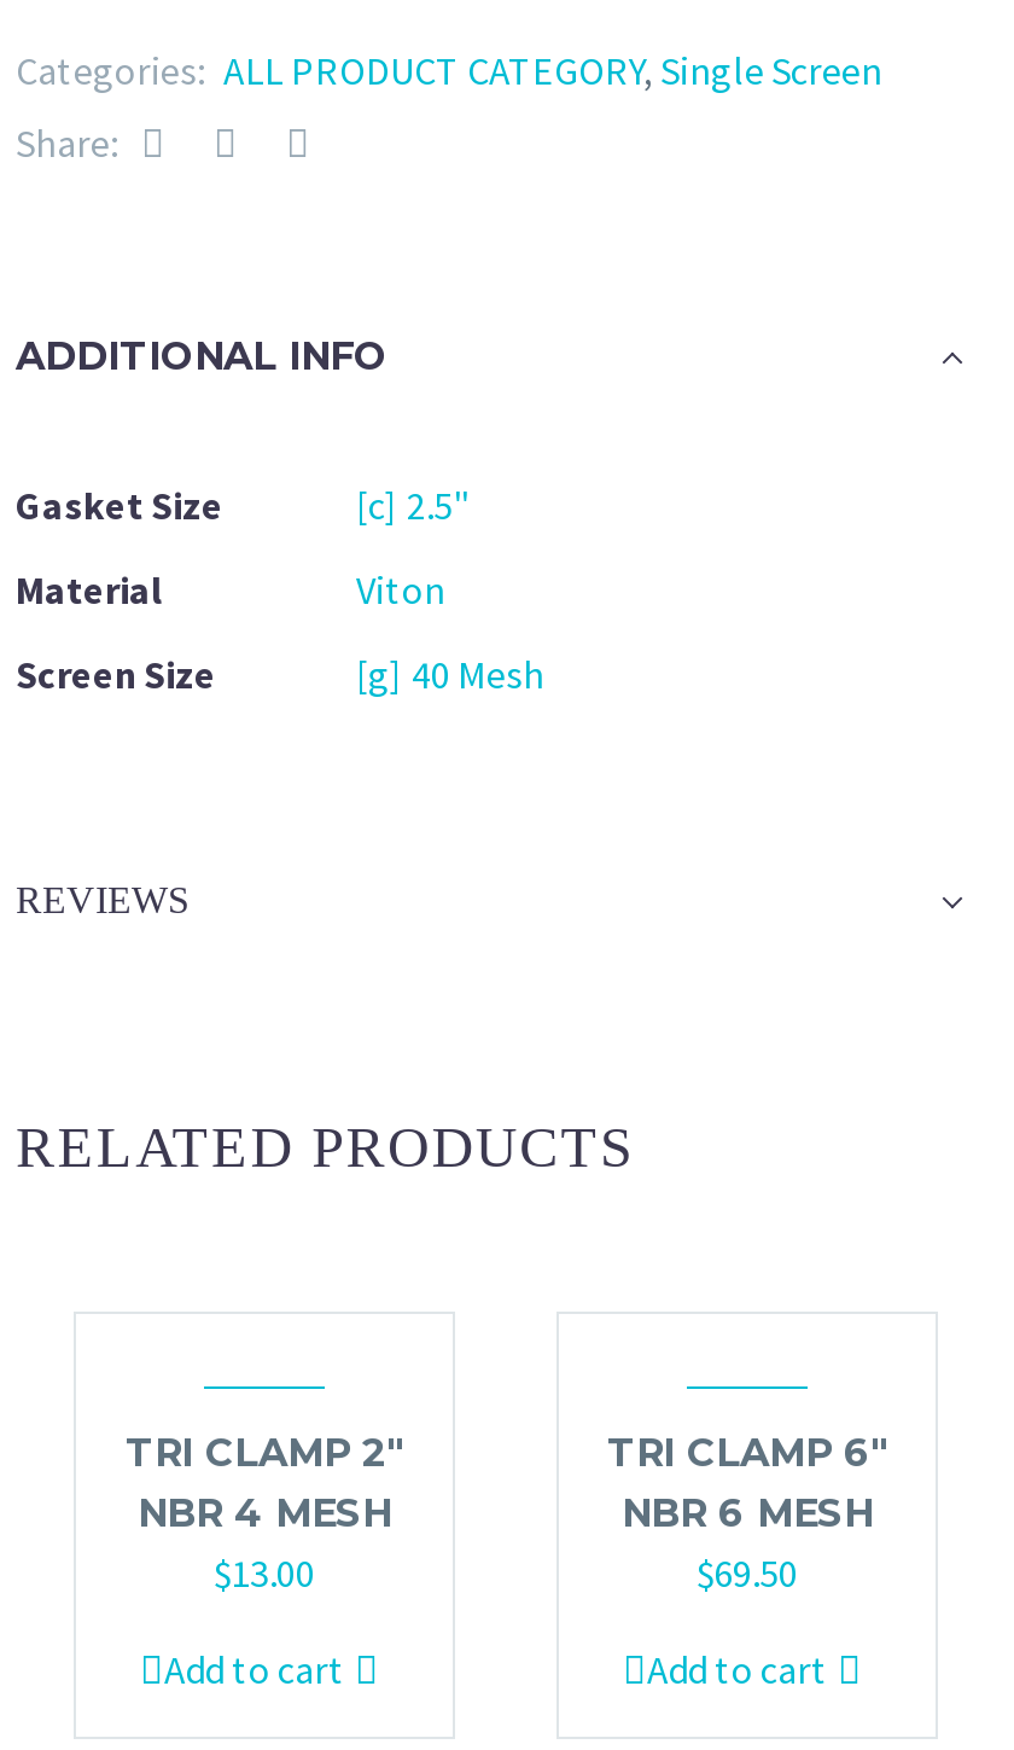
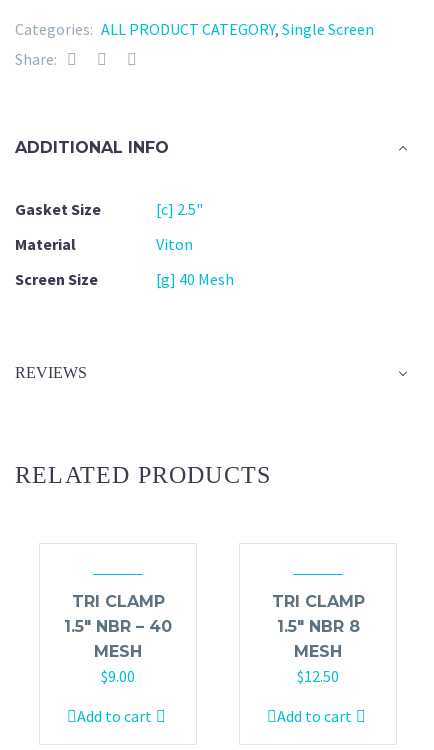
- TRI CLAMP 2″
- NBR 4 MESH
- $13.00
+ TRI CLAMP
+ 1.5″ NBR – 40
+ MESH
+ $9.00

- TRI CLAMP 6″
- NBR 6 MESH
- $69.50
+ TRI CLAMP
+ 1.5″ NBR 8
+ MESH
+ $12.50
